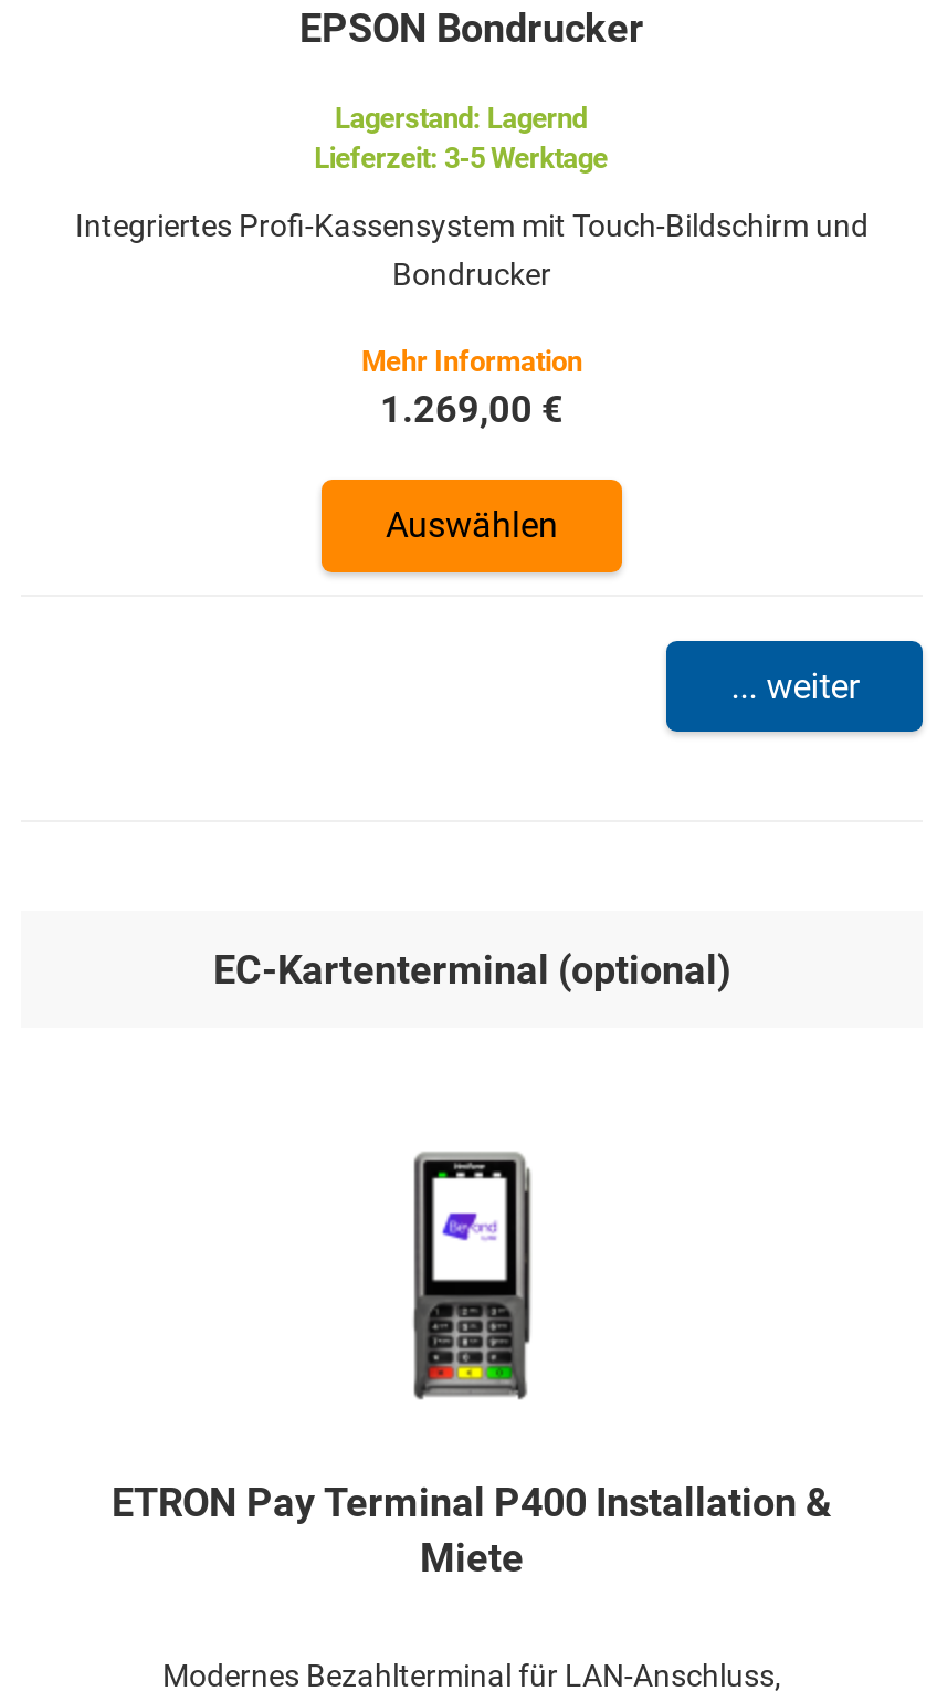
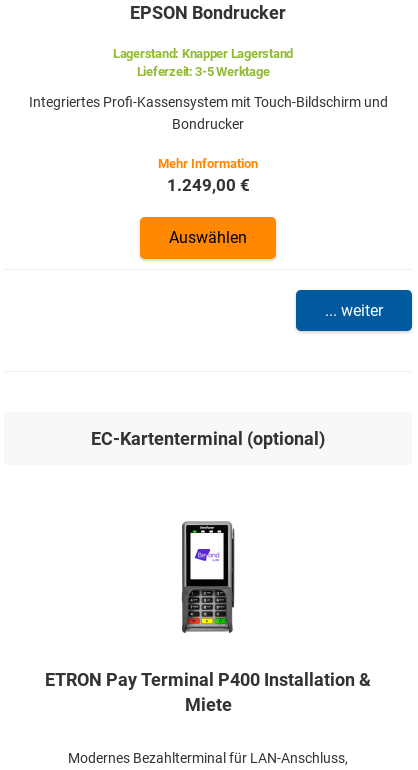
- Lagerstand: Lagernd
+ Lagerstand: Knapper Lagerstand

- 1.269,00 €
+ 1.249,00 €
